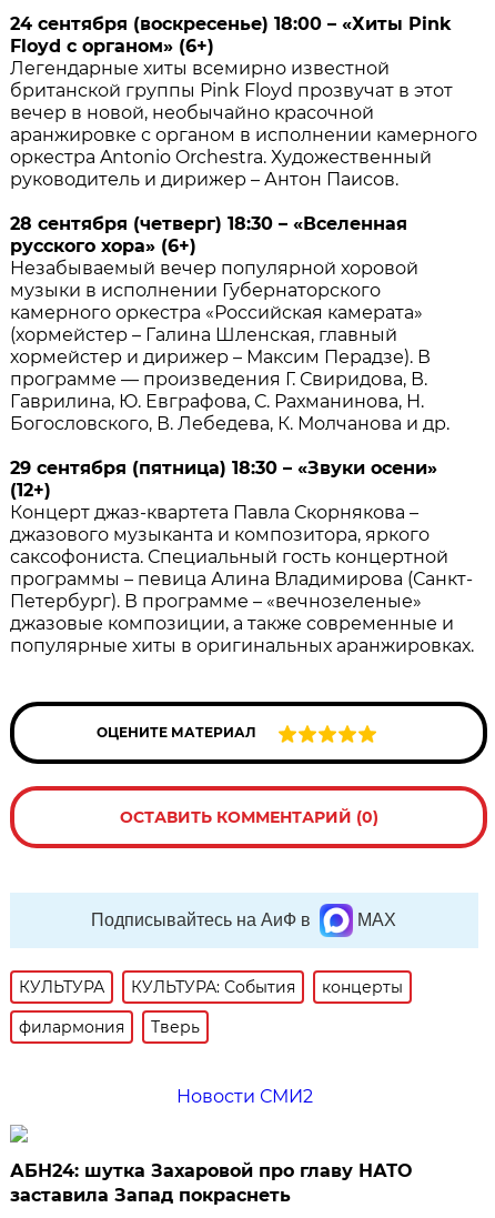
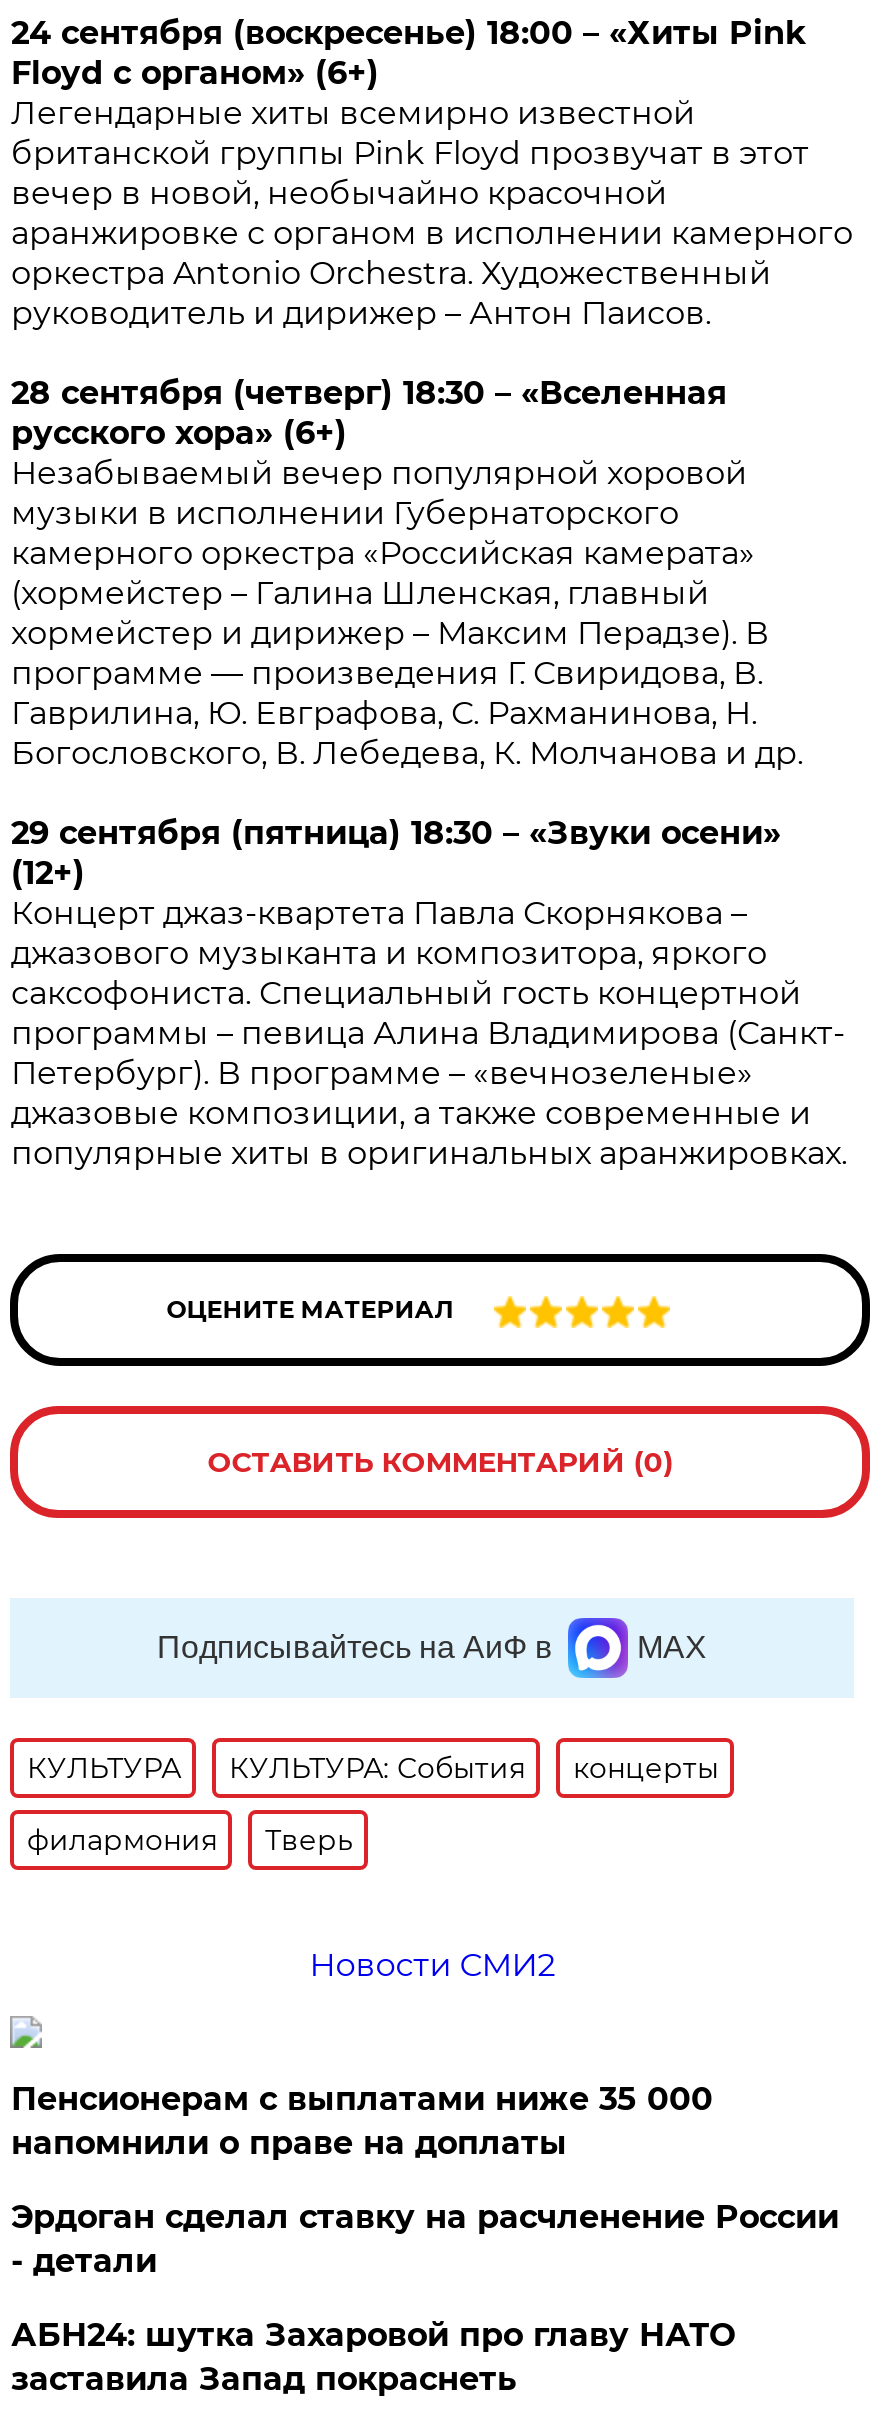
+ Пенсионерам с выплатами ниже 35 000
+ напомнили о праве на доплаты
+ Эрдоган сделал ставку на расчленение России
+ - детали
